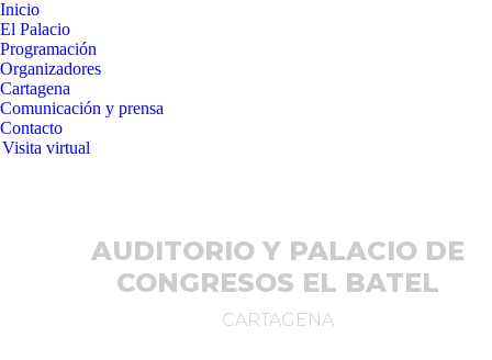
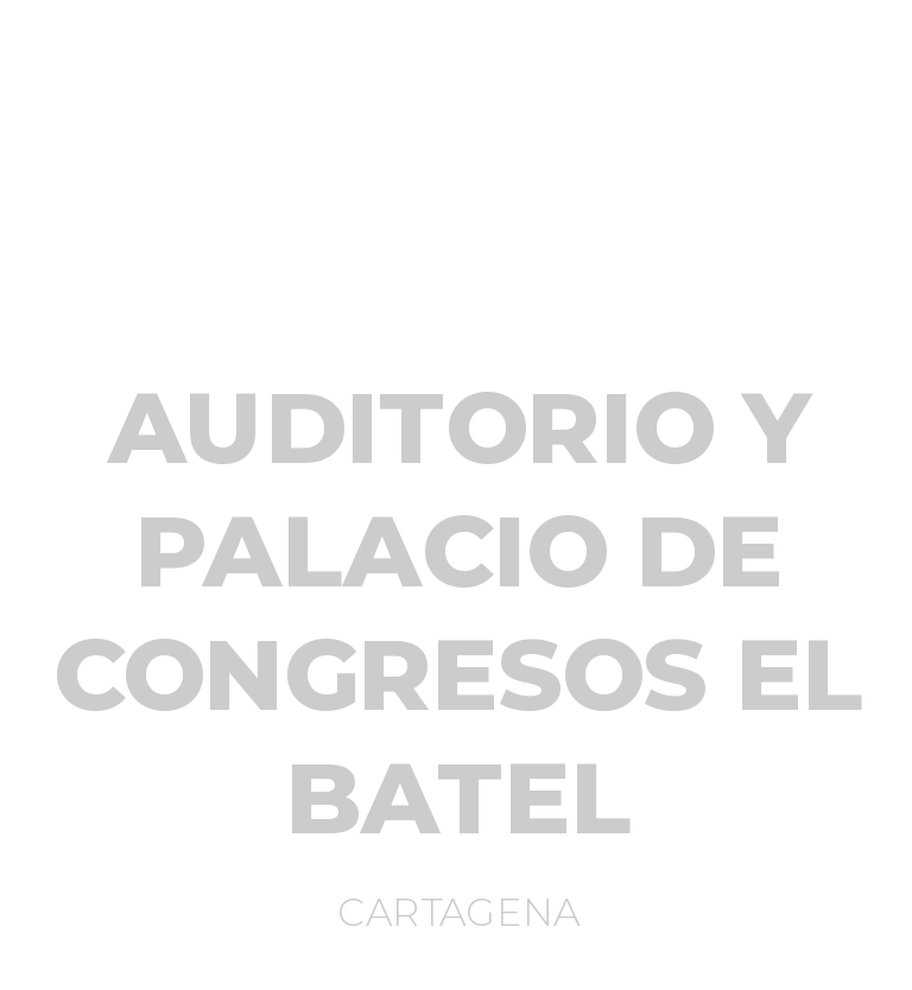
- Inicio
- El Palacio
- Programación
- Organizadores
- Cartagena
- Comunicación y prensa
- Contacto
- Visita virtual
- AUDITORIO Y PALACIO DE
- CONGRESOS EL BATEL
+ AUDITORIO Y
+ PALACIO DE
+ CONGRESOS EL
+ BATEL
